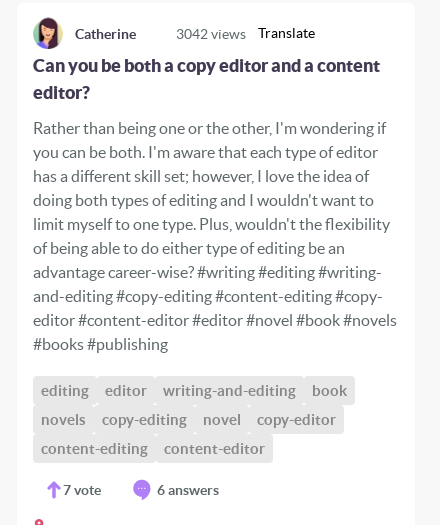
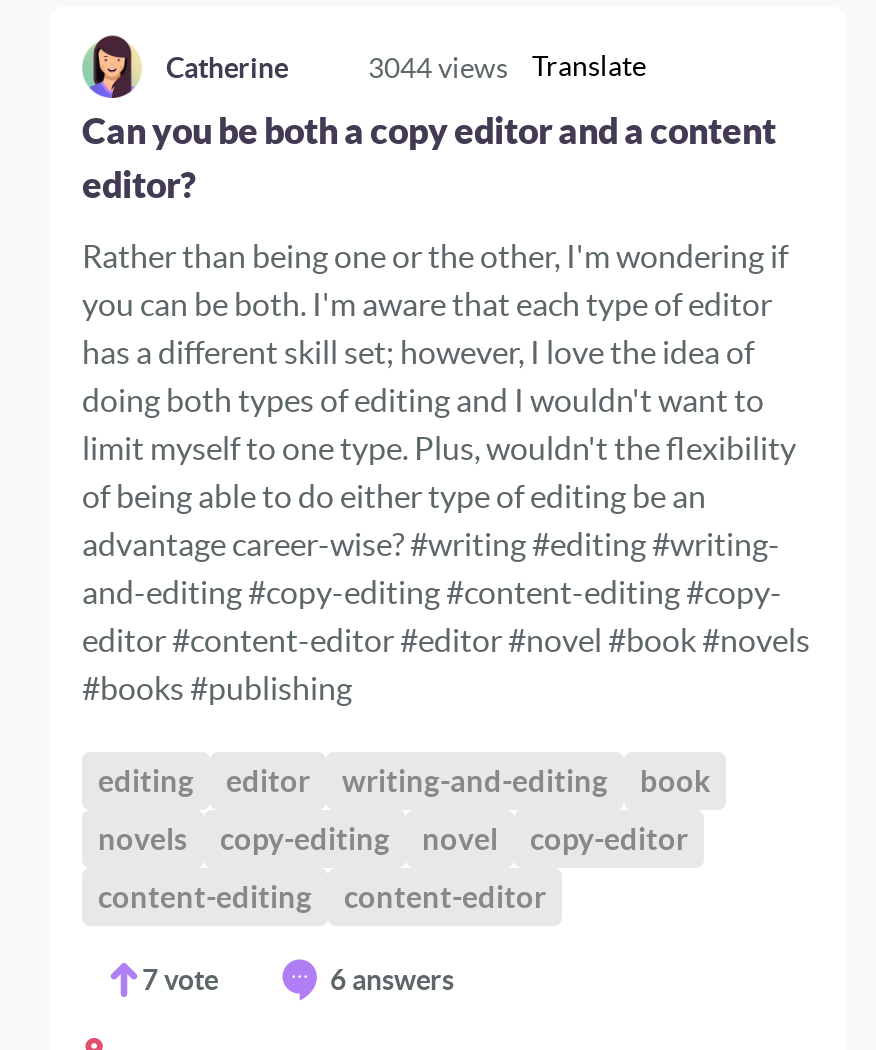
- 3042 views Translate
+ 3044 views Translate
